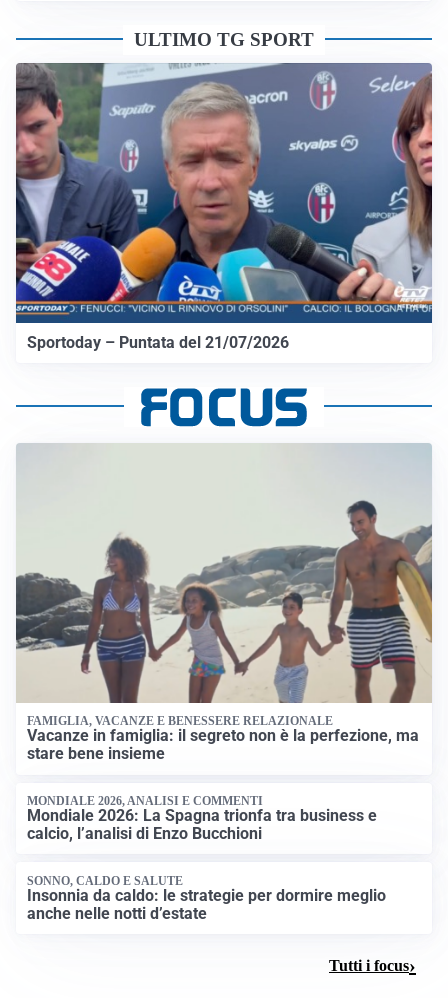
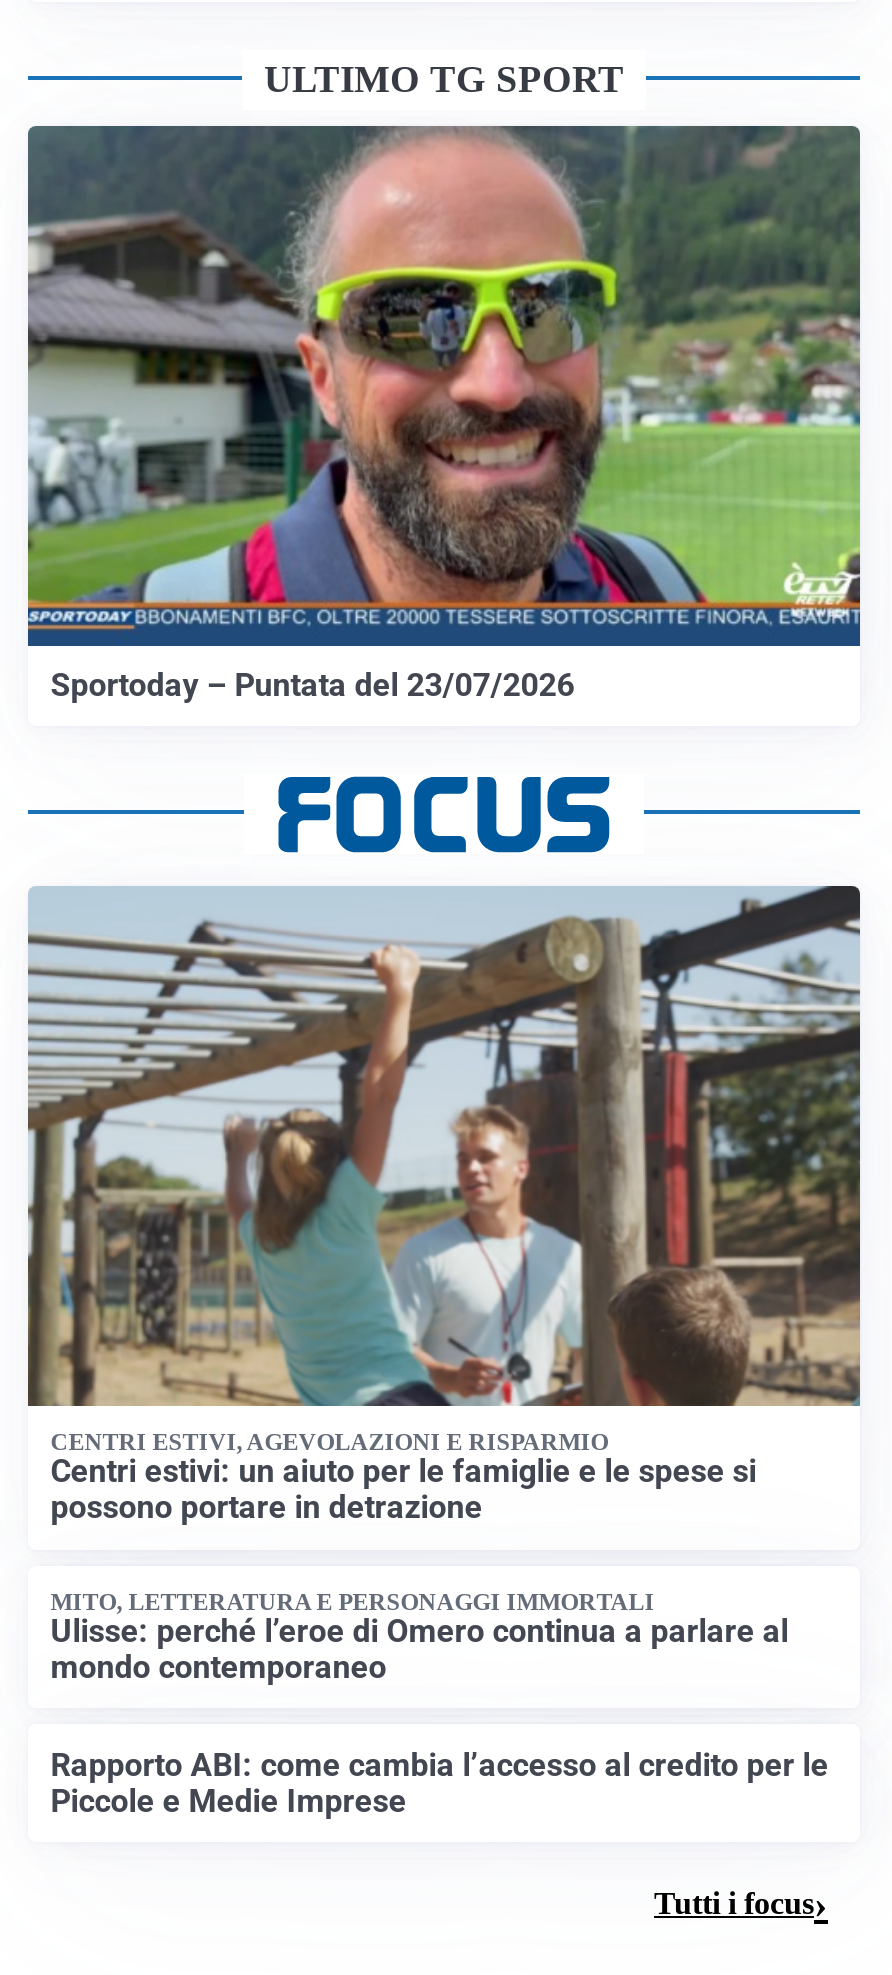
- [image]
- Sportoday – Puntata del 21/07/2026
+ [image]
+ Sportoday – Puntata del 23/07/2026

- [image]
- FAMIGLIA, VACANZE E BENESSERE RELAZIONALE
- Vacanze in famiglia: il segreto non è la perfezione, ma
- stare bene insieme
+ [image]
+ CENTRI ESTIVI, AGEVOLAZIONI E RISPARMIO
+ Centri estivi: un aiuto per le famiglie e le spese si
+ possono portare in detrazione

- MONDIALE 2026, ANALISI E COMMENTI
- Mondiale 2026: La Spagna trionfa tra business e
- calcio, l’analisi di Enzo Bucchioni
+ MITO, LETTERATURA E PERSONAGGI IMMORTALI
+ Ulisse: perché l’eroe di Omero continua a parlare al
+ mondo contemporaneo

- SONNO, CALDO E SALUTE
- Insonnia da caldo: le strategie per dormire meglio
- anche nelle notti d’estate
+ Rapporto ABI: come cambia l’accesso al credito per le
+ Piccole e Medie Imprese
